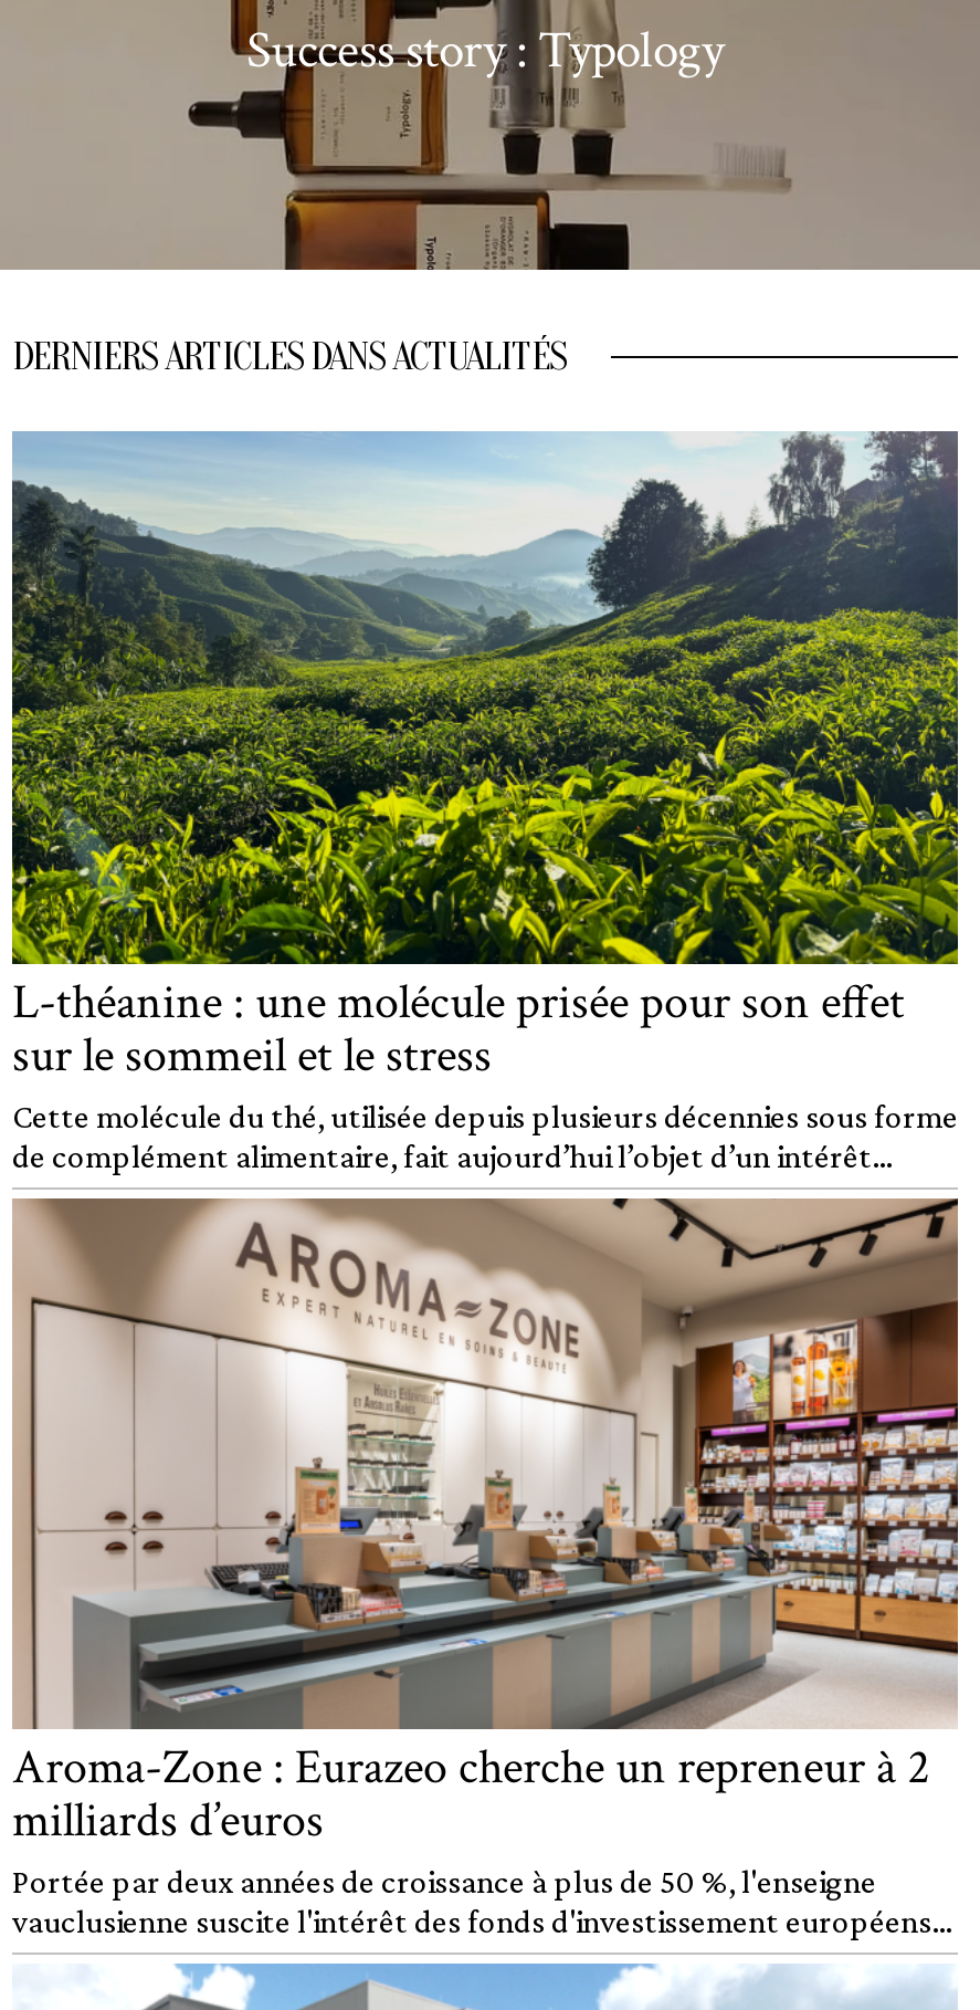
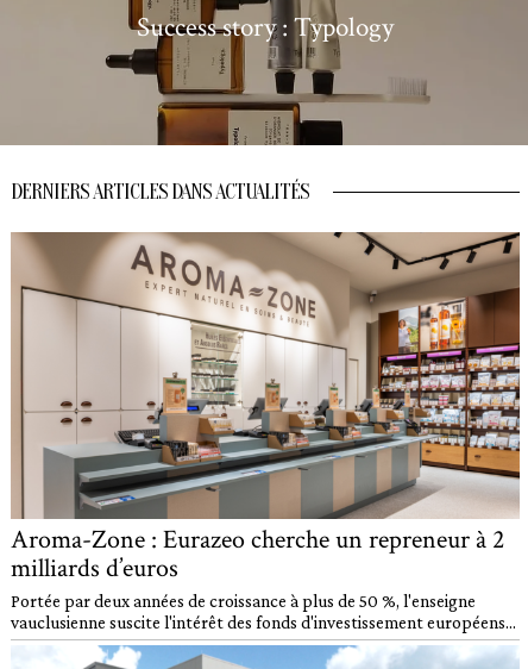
- [image]
- L-théanine : une molécule prisée pour son effet
- sur le sommeil et le stress
- Cette molécule du thé, utilisée depuis plusieurs décennies sous forme
- de complément alimentaire, fait aujourd’hui l’objet d’un intérêt...
